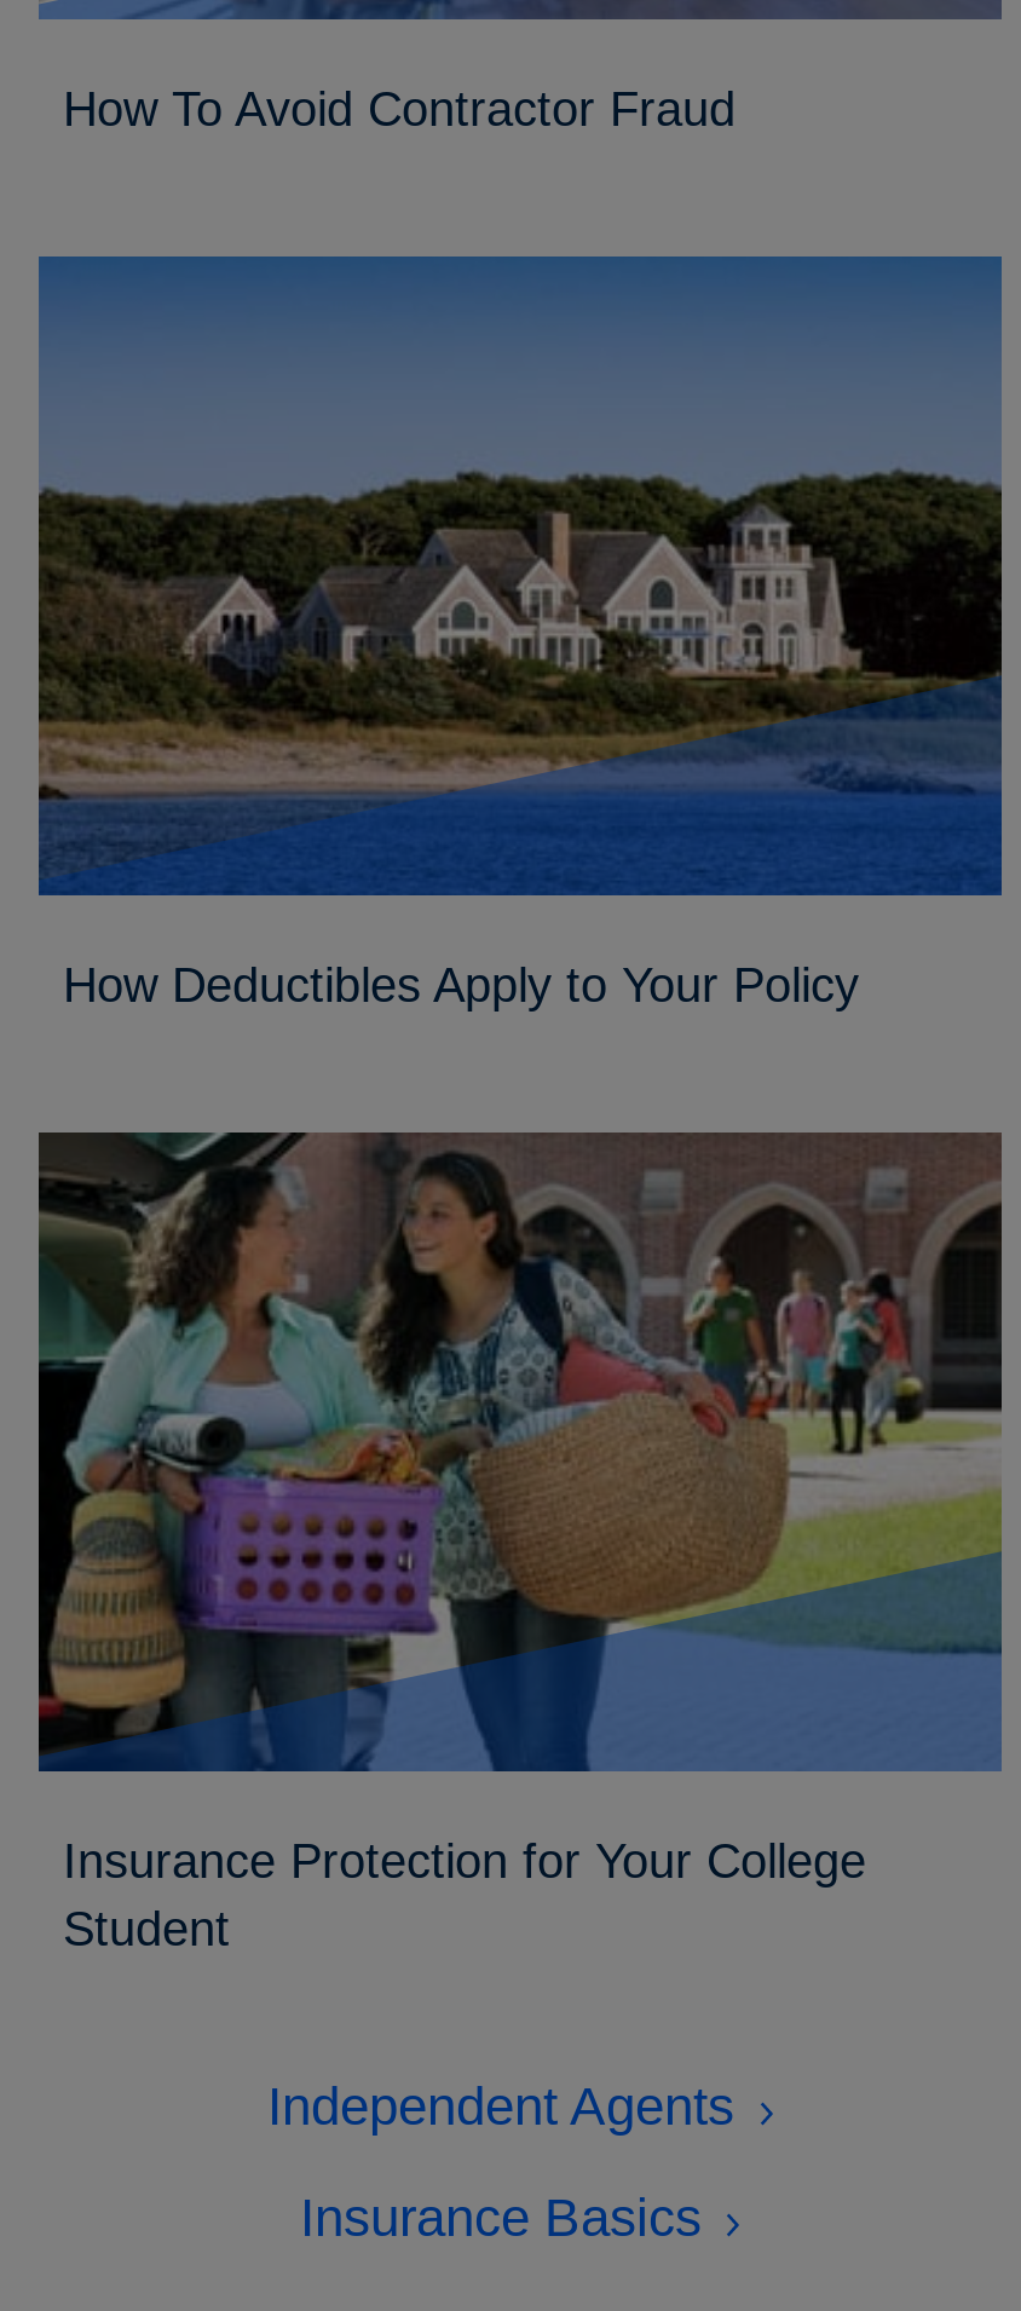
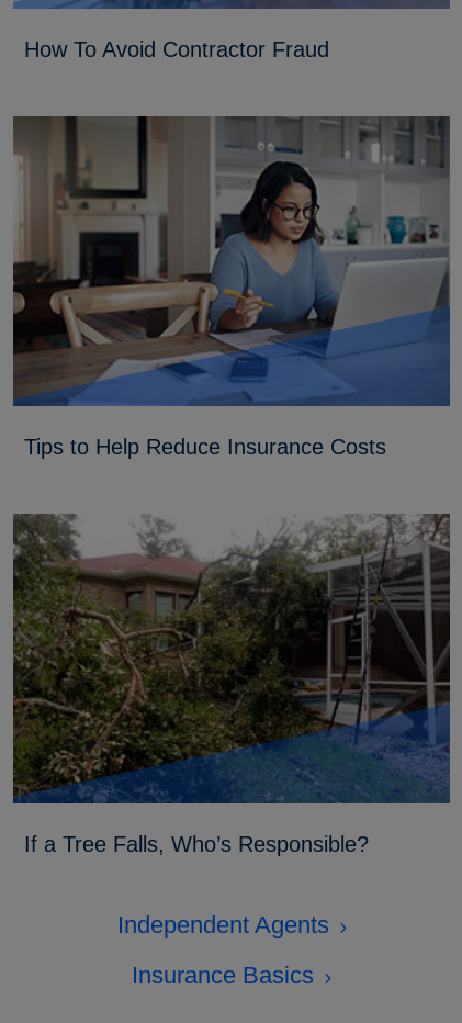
- [image]
- How Deductibles Apply to Your Policy
+ [image]
+ Tips to Help Reduce Insurance Costs

- [image]
- Insurance Protection for Your College
- Student
+ [image]
+ If a Tree Falls, Who’s Responsible?
